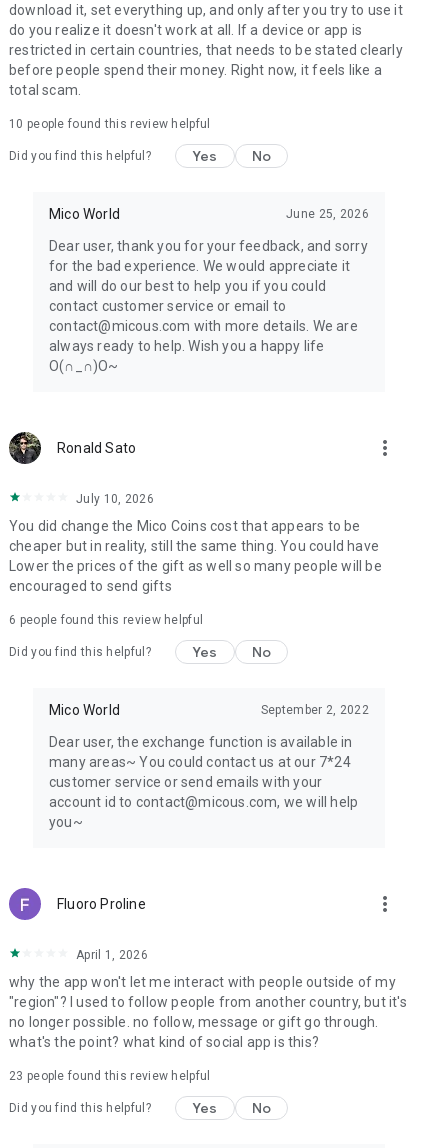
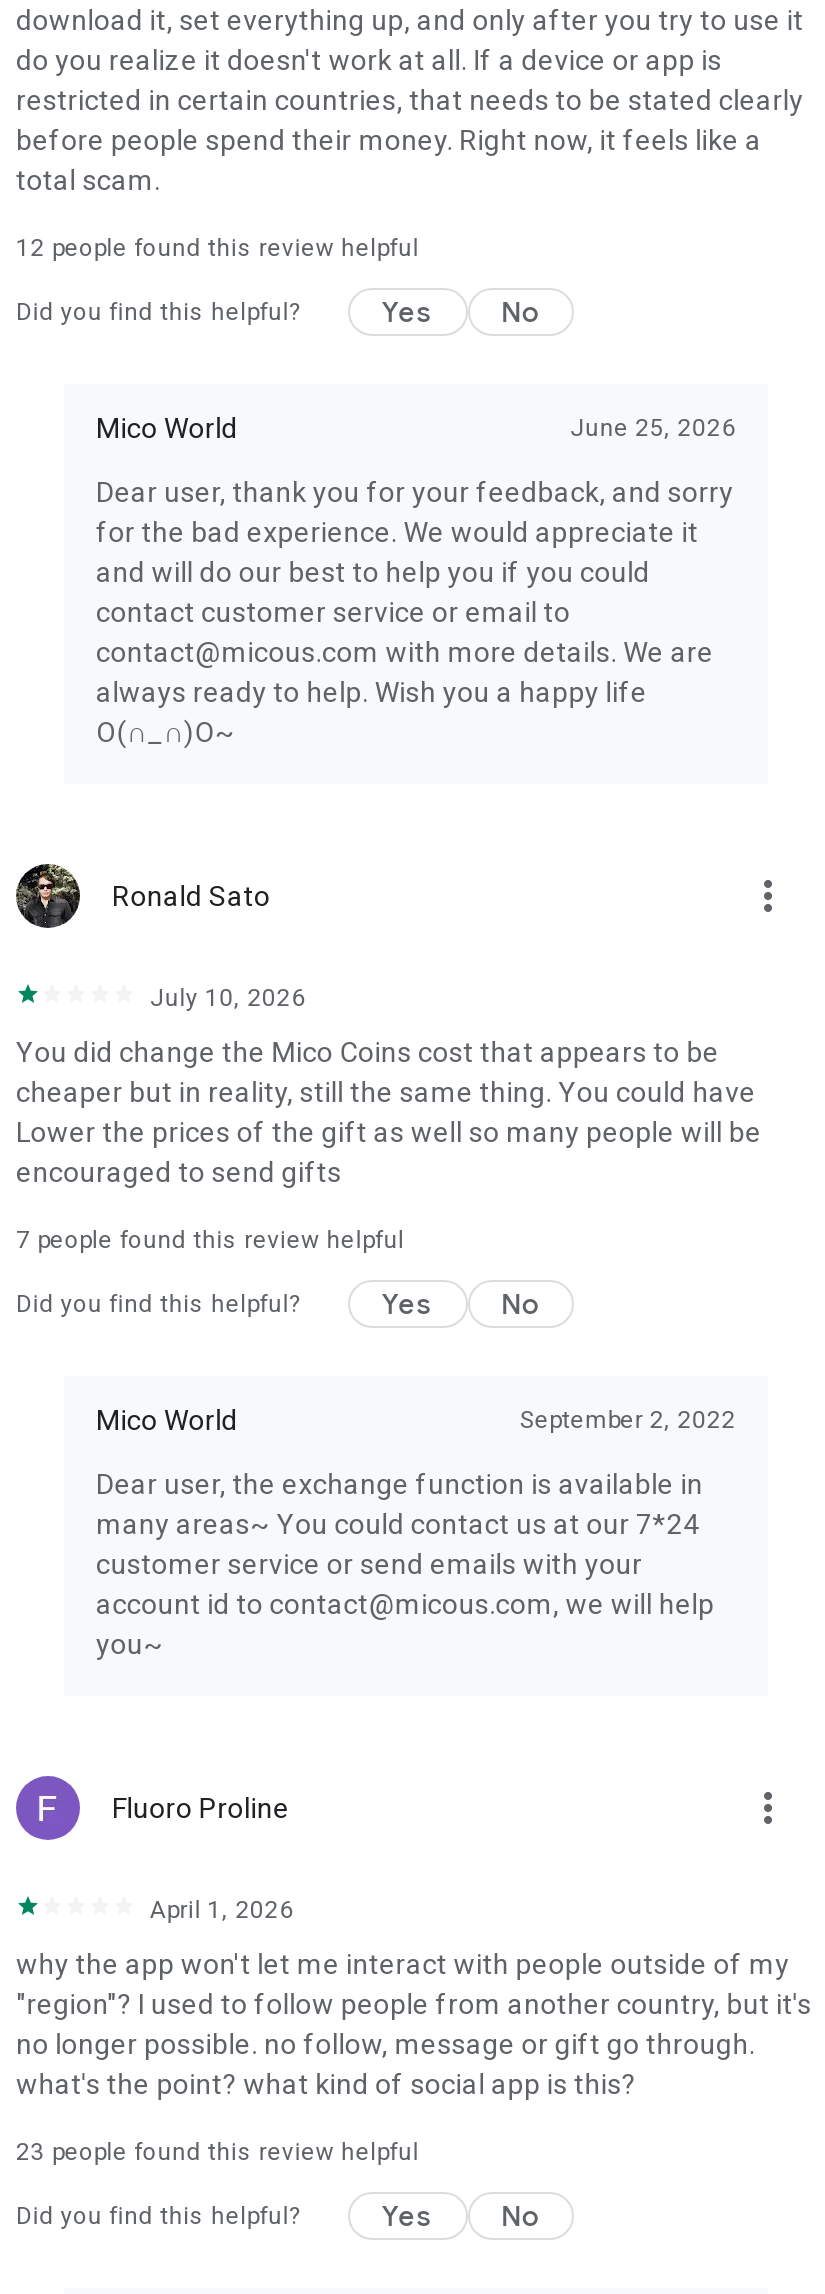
- 10 people found this review helpful
+ 12 people found this review helpful

- 6 people found this review helpful
+ 7 people found this review helpful
